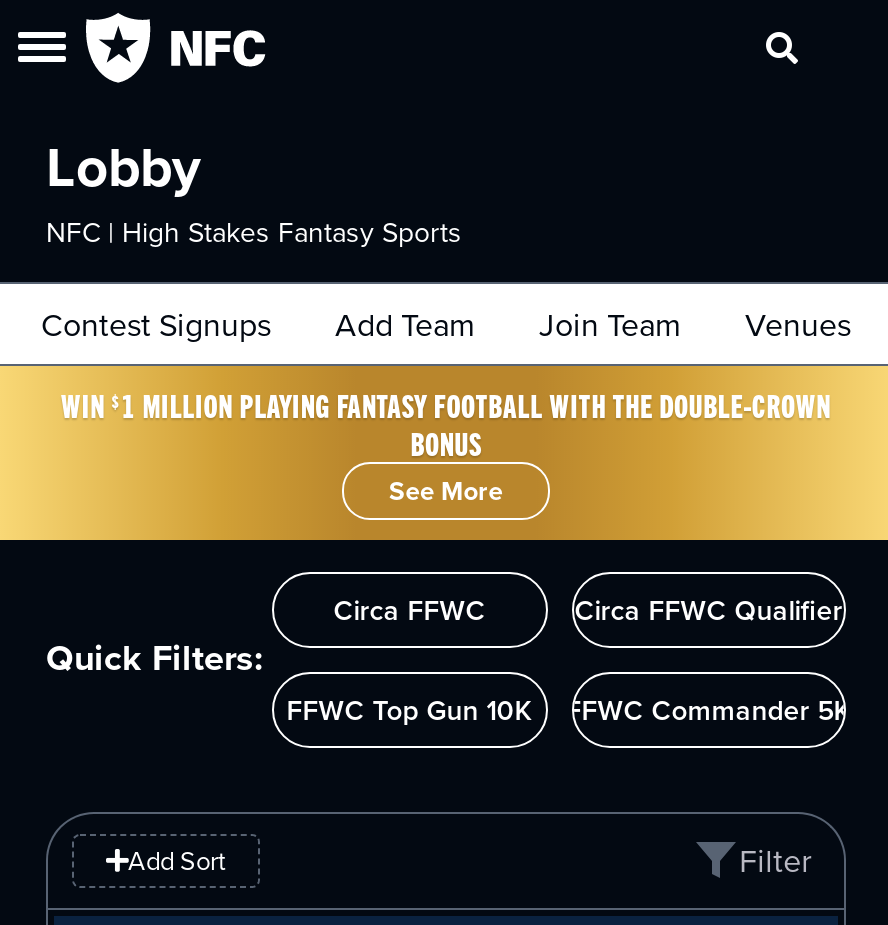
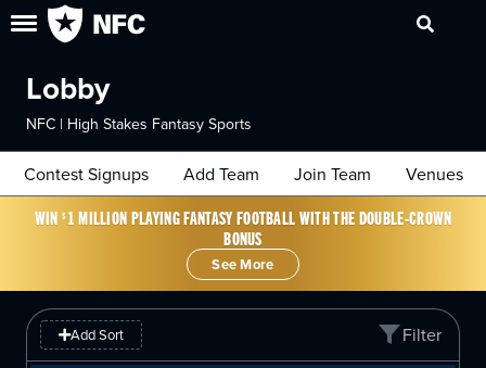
- Circa FFWC
- Circa FFWC Qualifier
- FFWC Top Gun 10K
- FFWC Commander 5K

- Quick Filters:
